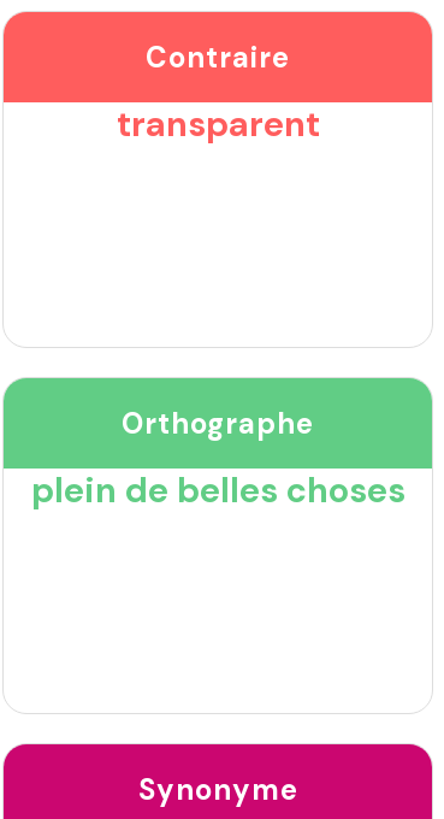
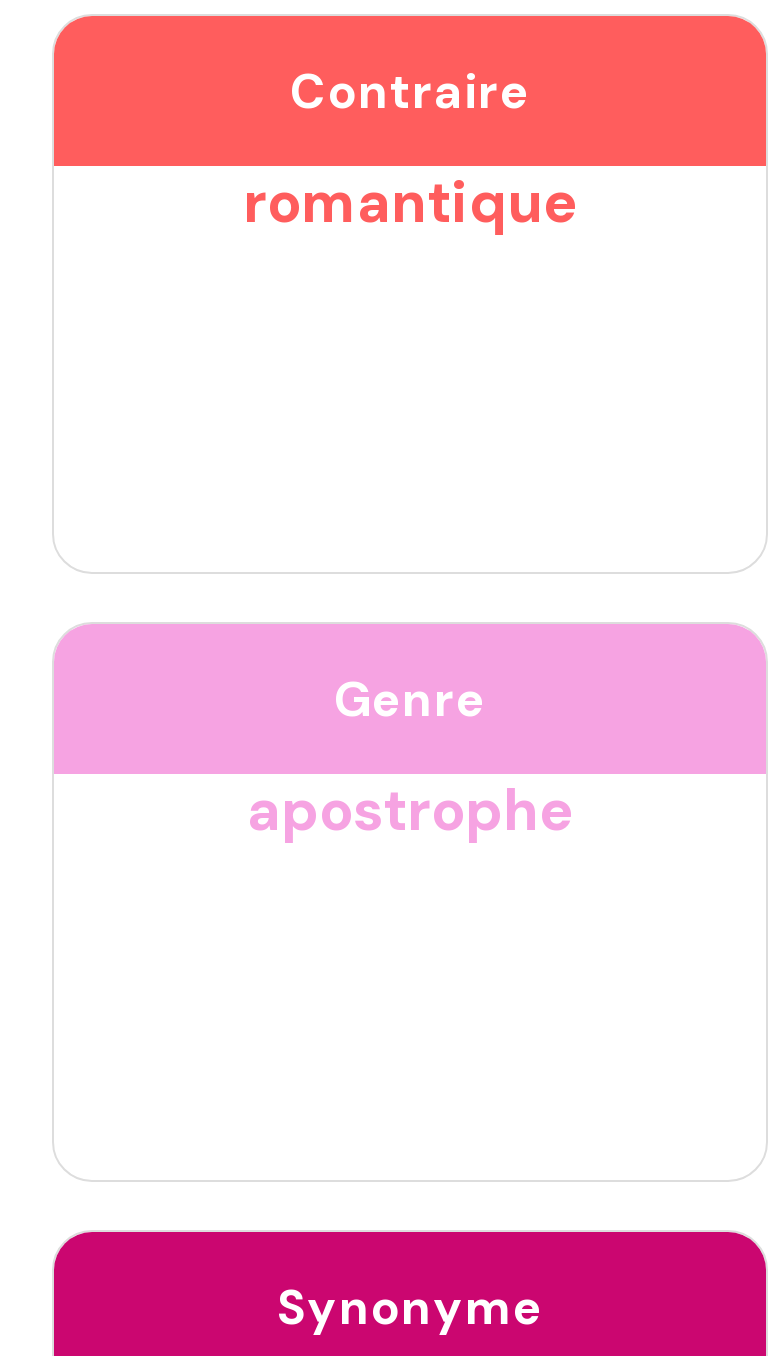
- transparent
+ romantique

- Orthographe
+ Genre

- plein de belles choses
+ apostrophe
